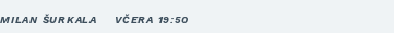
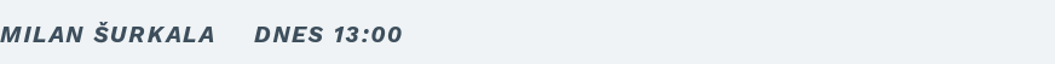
- MILAN ŠURKALA VČERA 19:50
+ MILAN ŠURKALA DNES 13:00
